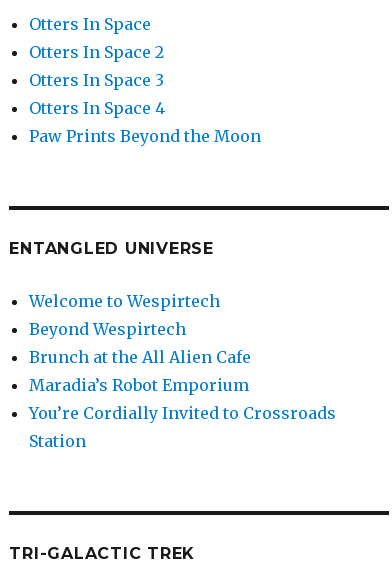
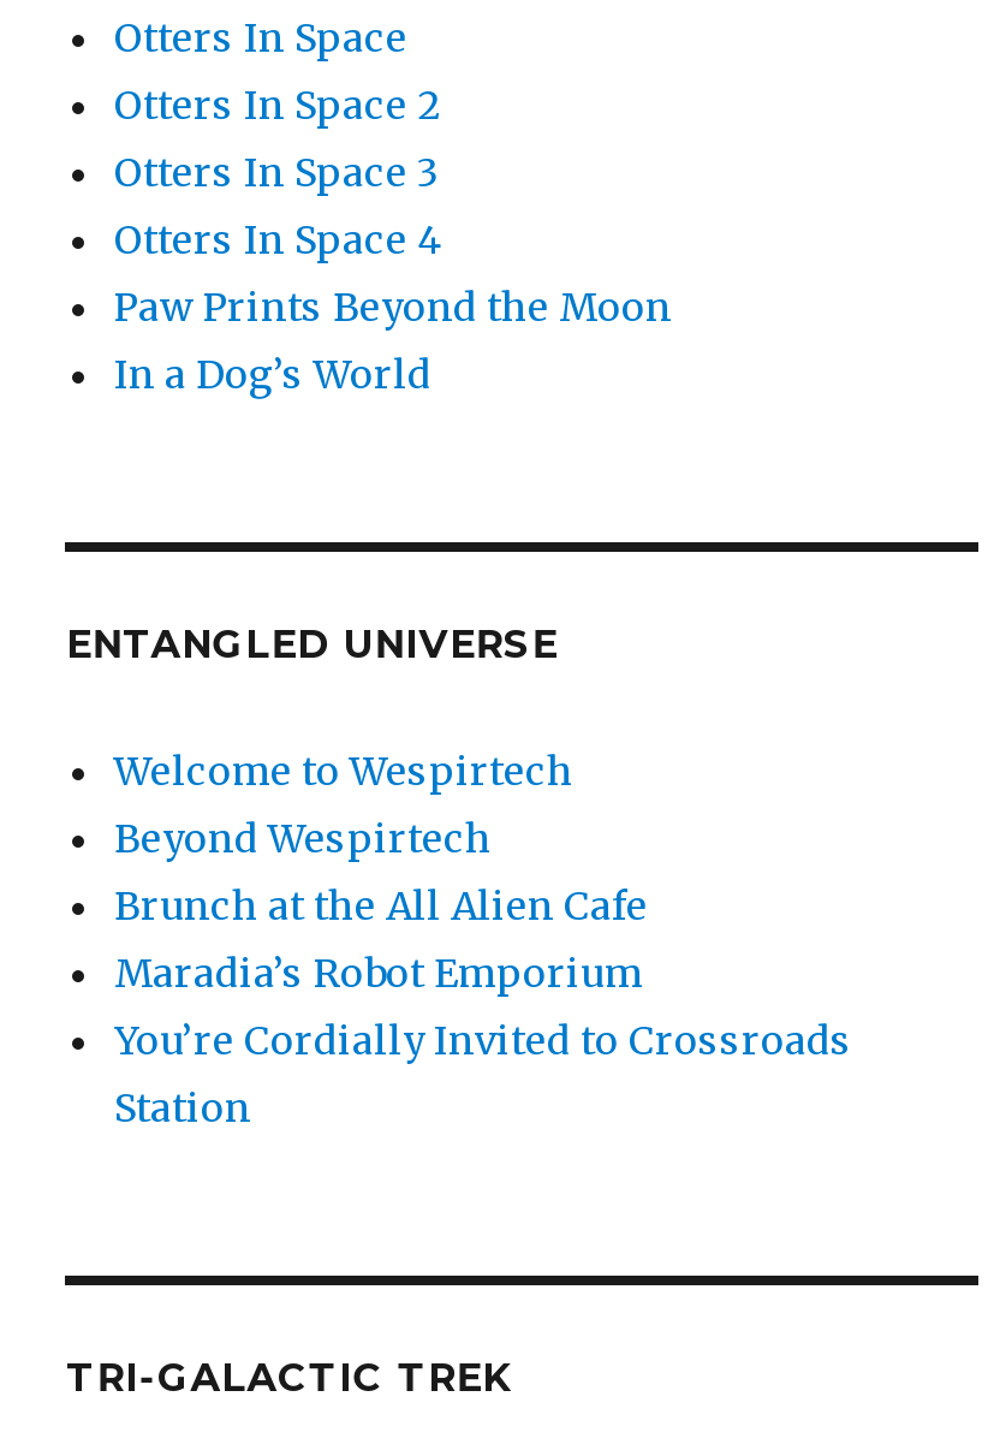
+ In a Dog’s World
